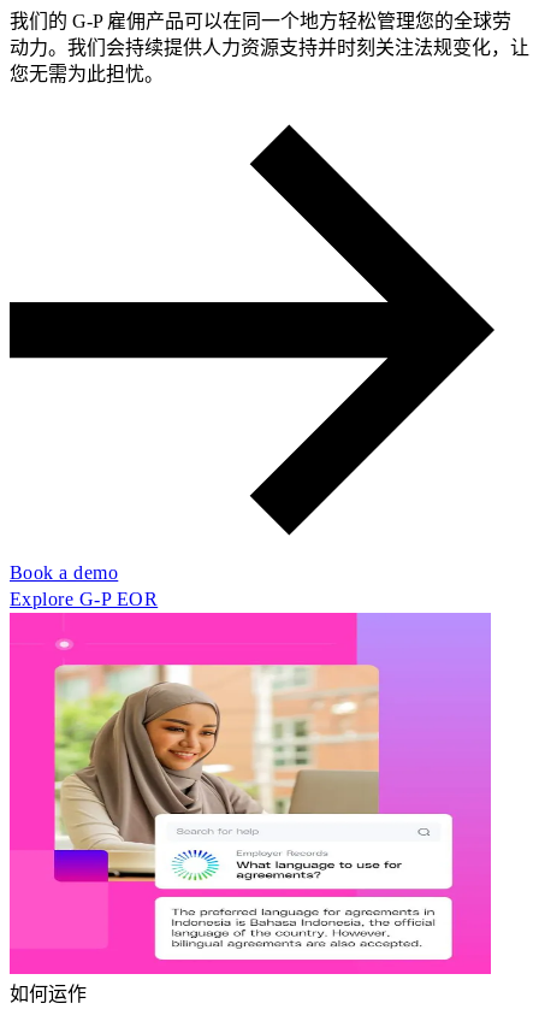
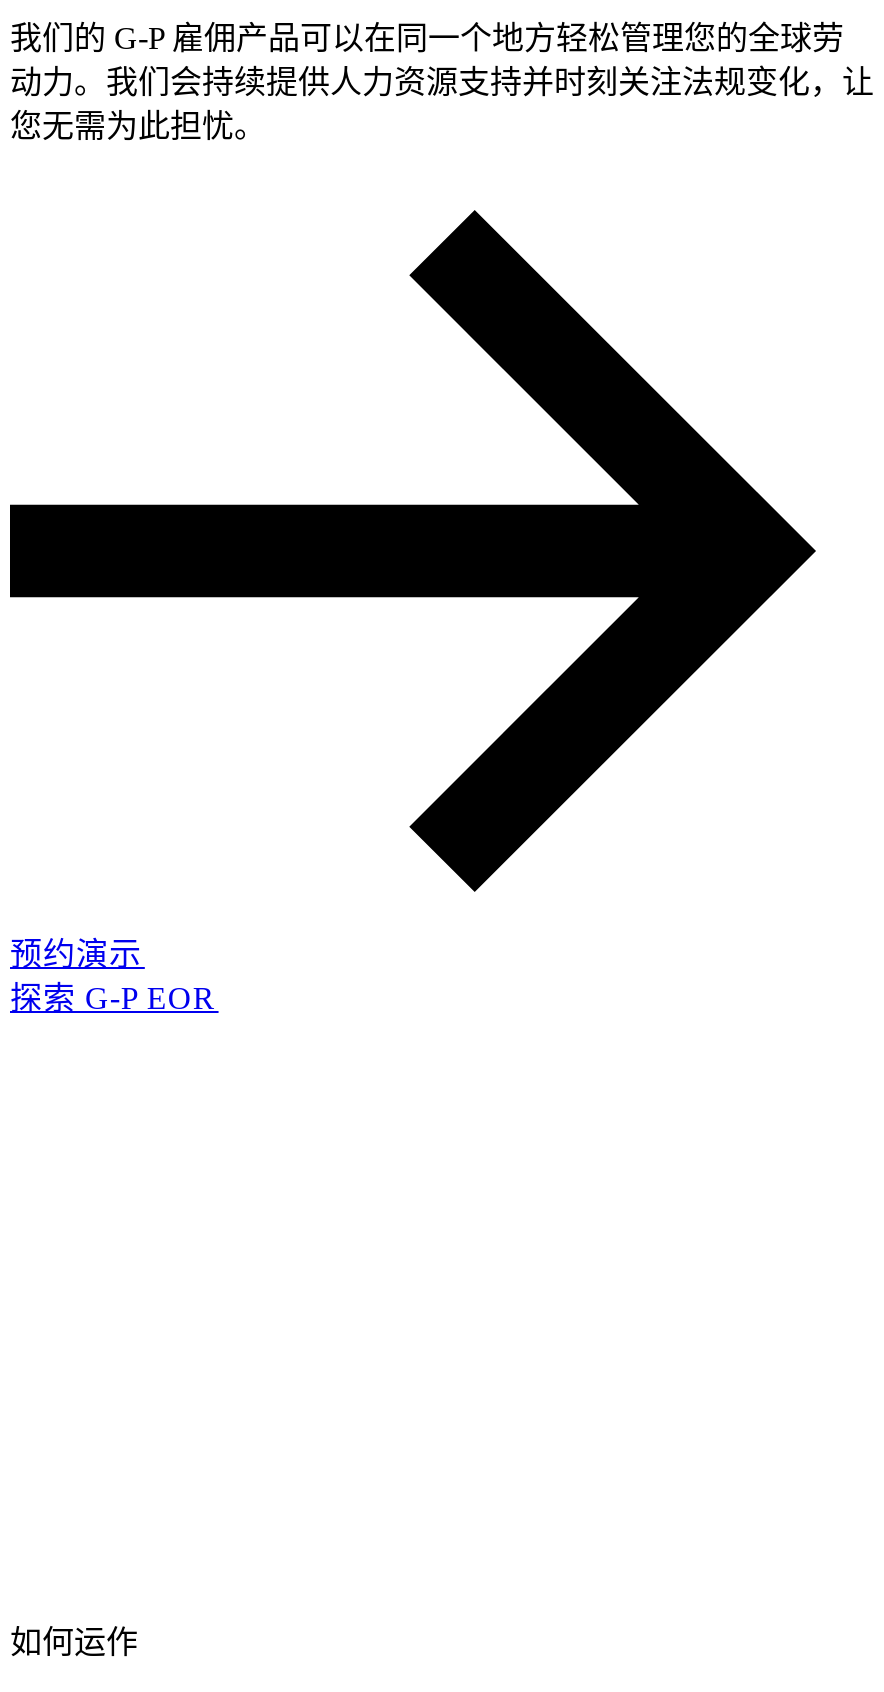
- Book a demo
- Explore G-P EOR
+ 预约演示
+ 探索 G-P EOR

- [image]
